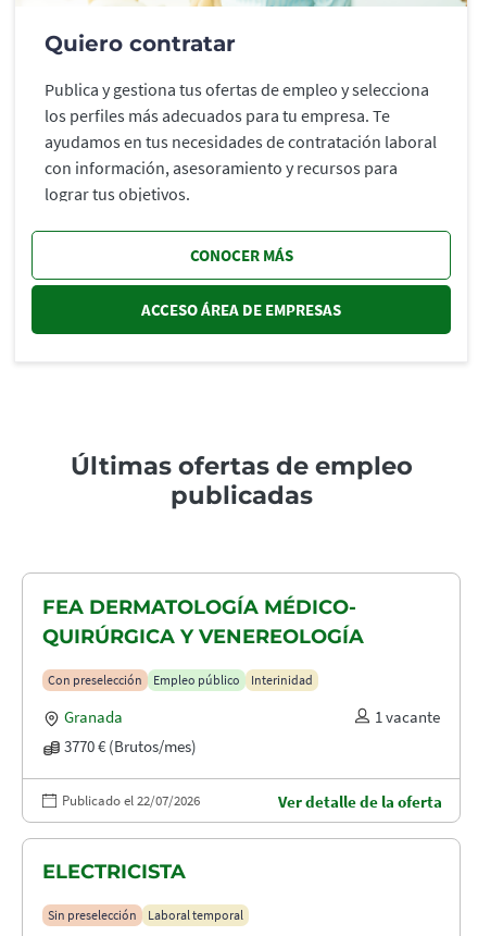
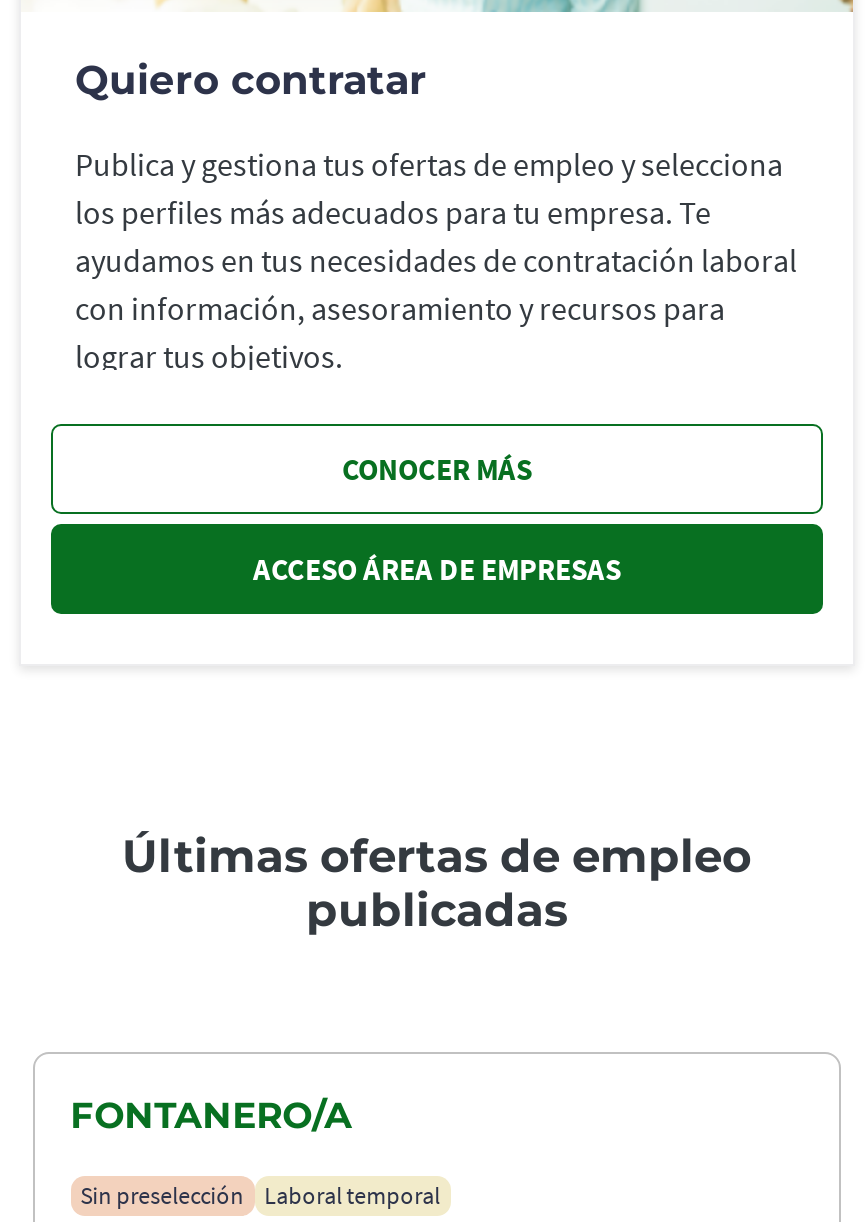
- FEA DERMATOLOGÍA MÉDICO-
- QUIRÚRGICA Y VENEREOLOGÍA
- Con preselección
- Empleo público
- Interinidad
- Granada
- 1 vacante
- 3770 € (Brutos/mes)
- Publicado el 22/07/2026
- Ver detalle de la oferta
- ELECTRICISTA
+ FONTANERO/A
